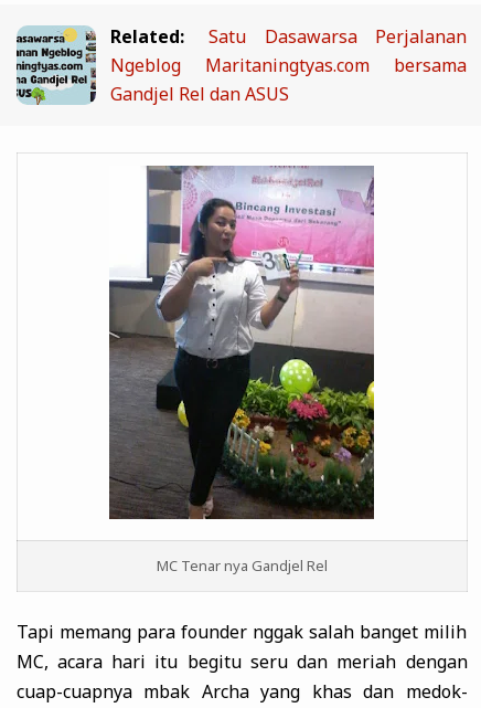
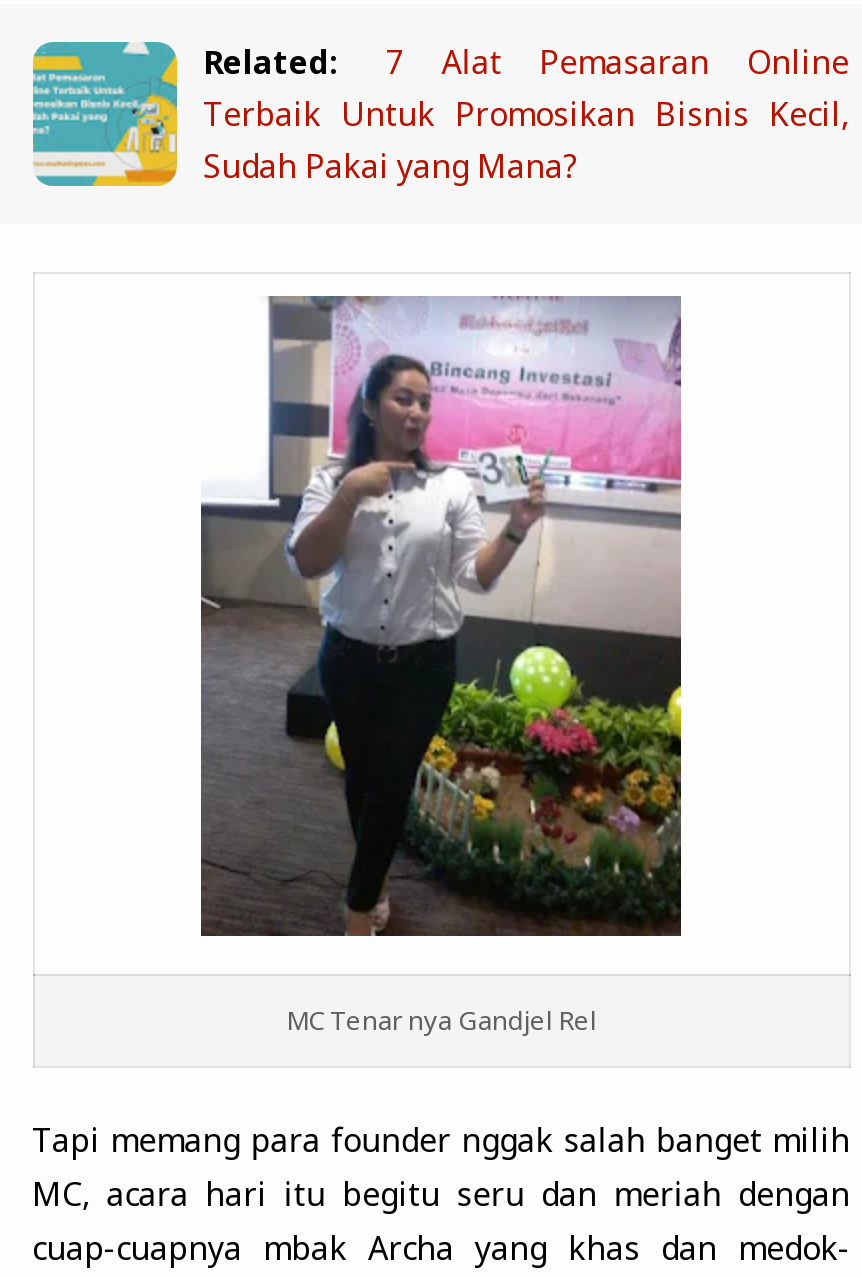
- [image]
- Satu Dasawarsa Perjalanan
- Ngeblog Maritaningtyas.com bersama
- Gandjel Rel dan ASUS
+ [image]
+ 7 Alat Pemasaran Online
+ Terbaik Untuk Promosikan Bisnis Kecil,
+ Sudah Pakai yang Mana?
